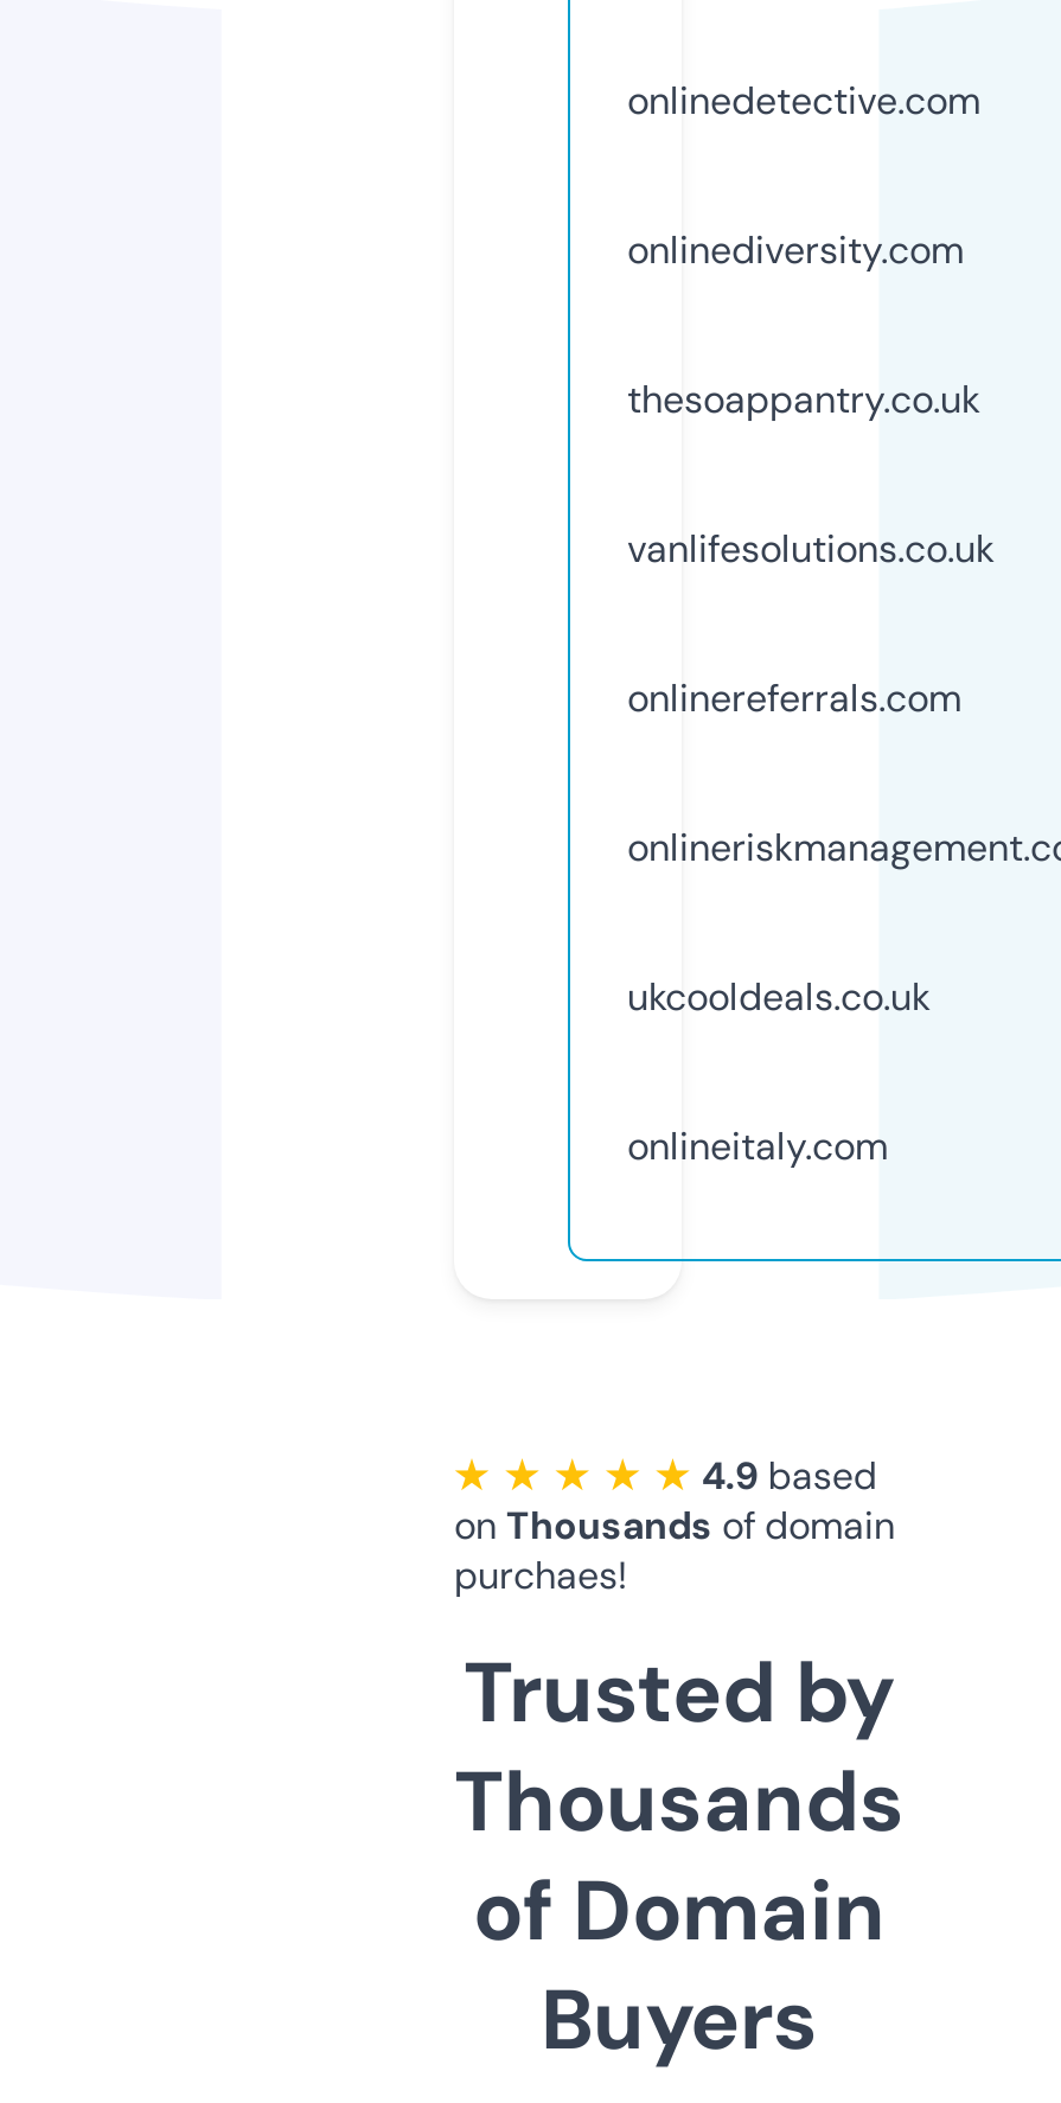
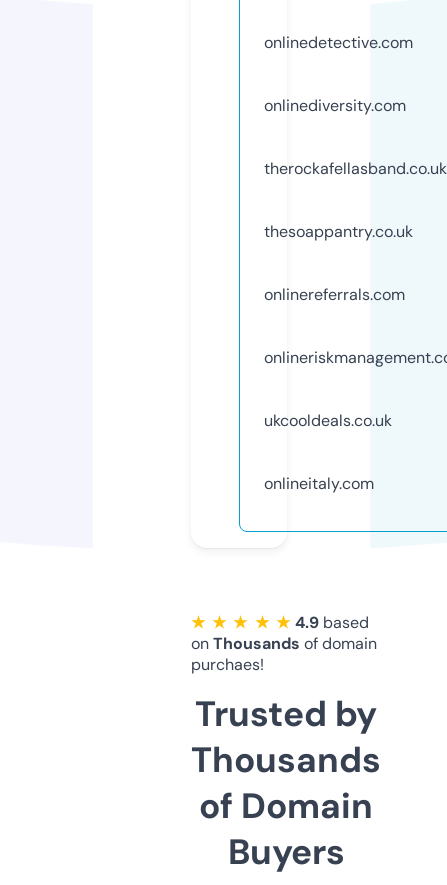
+ therockafellasband.co.uk

moved down: thesoappantry.co.uk

- vanlifesolutions.co.uk
